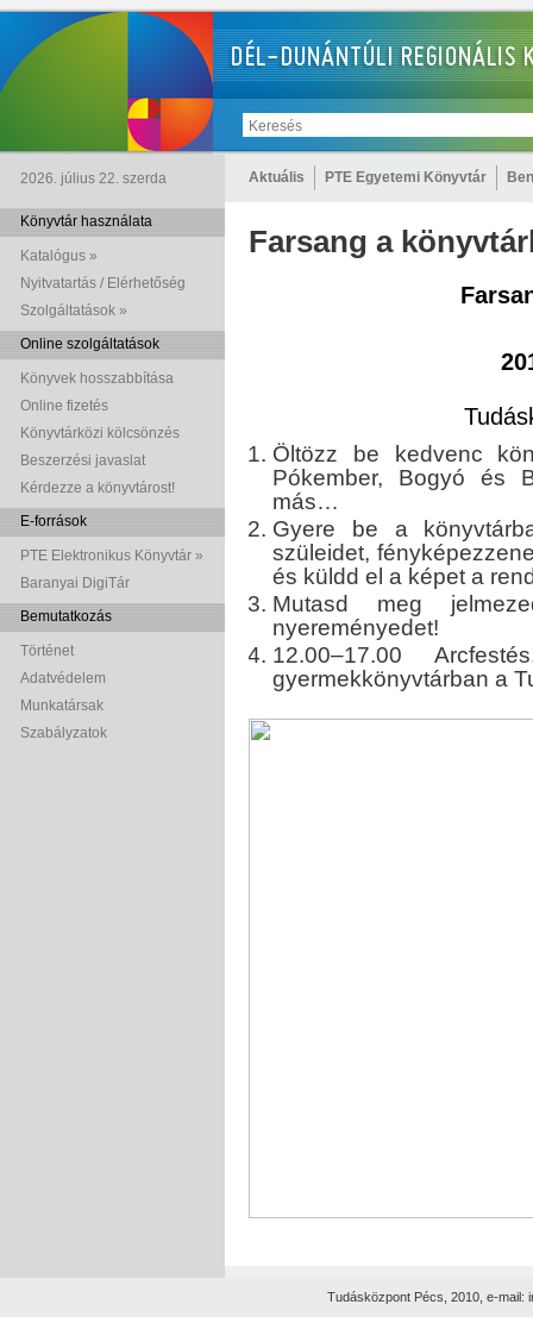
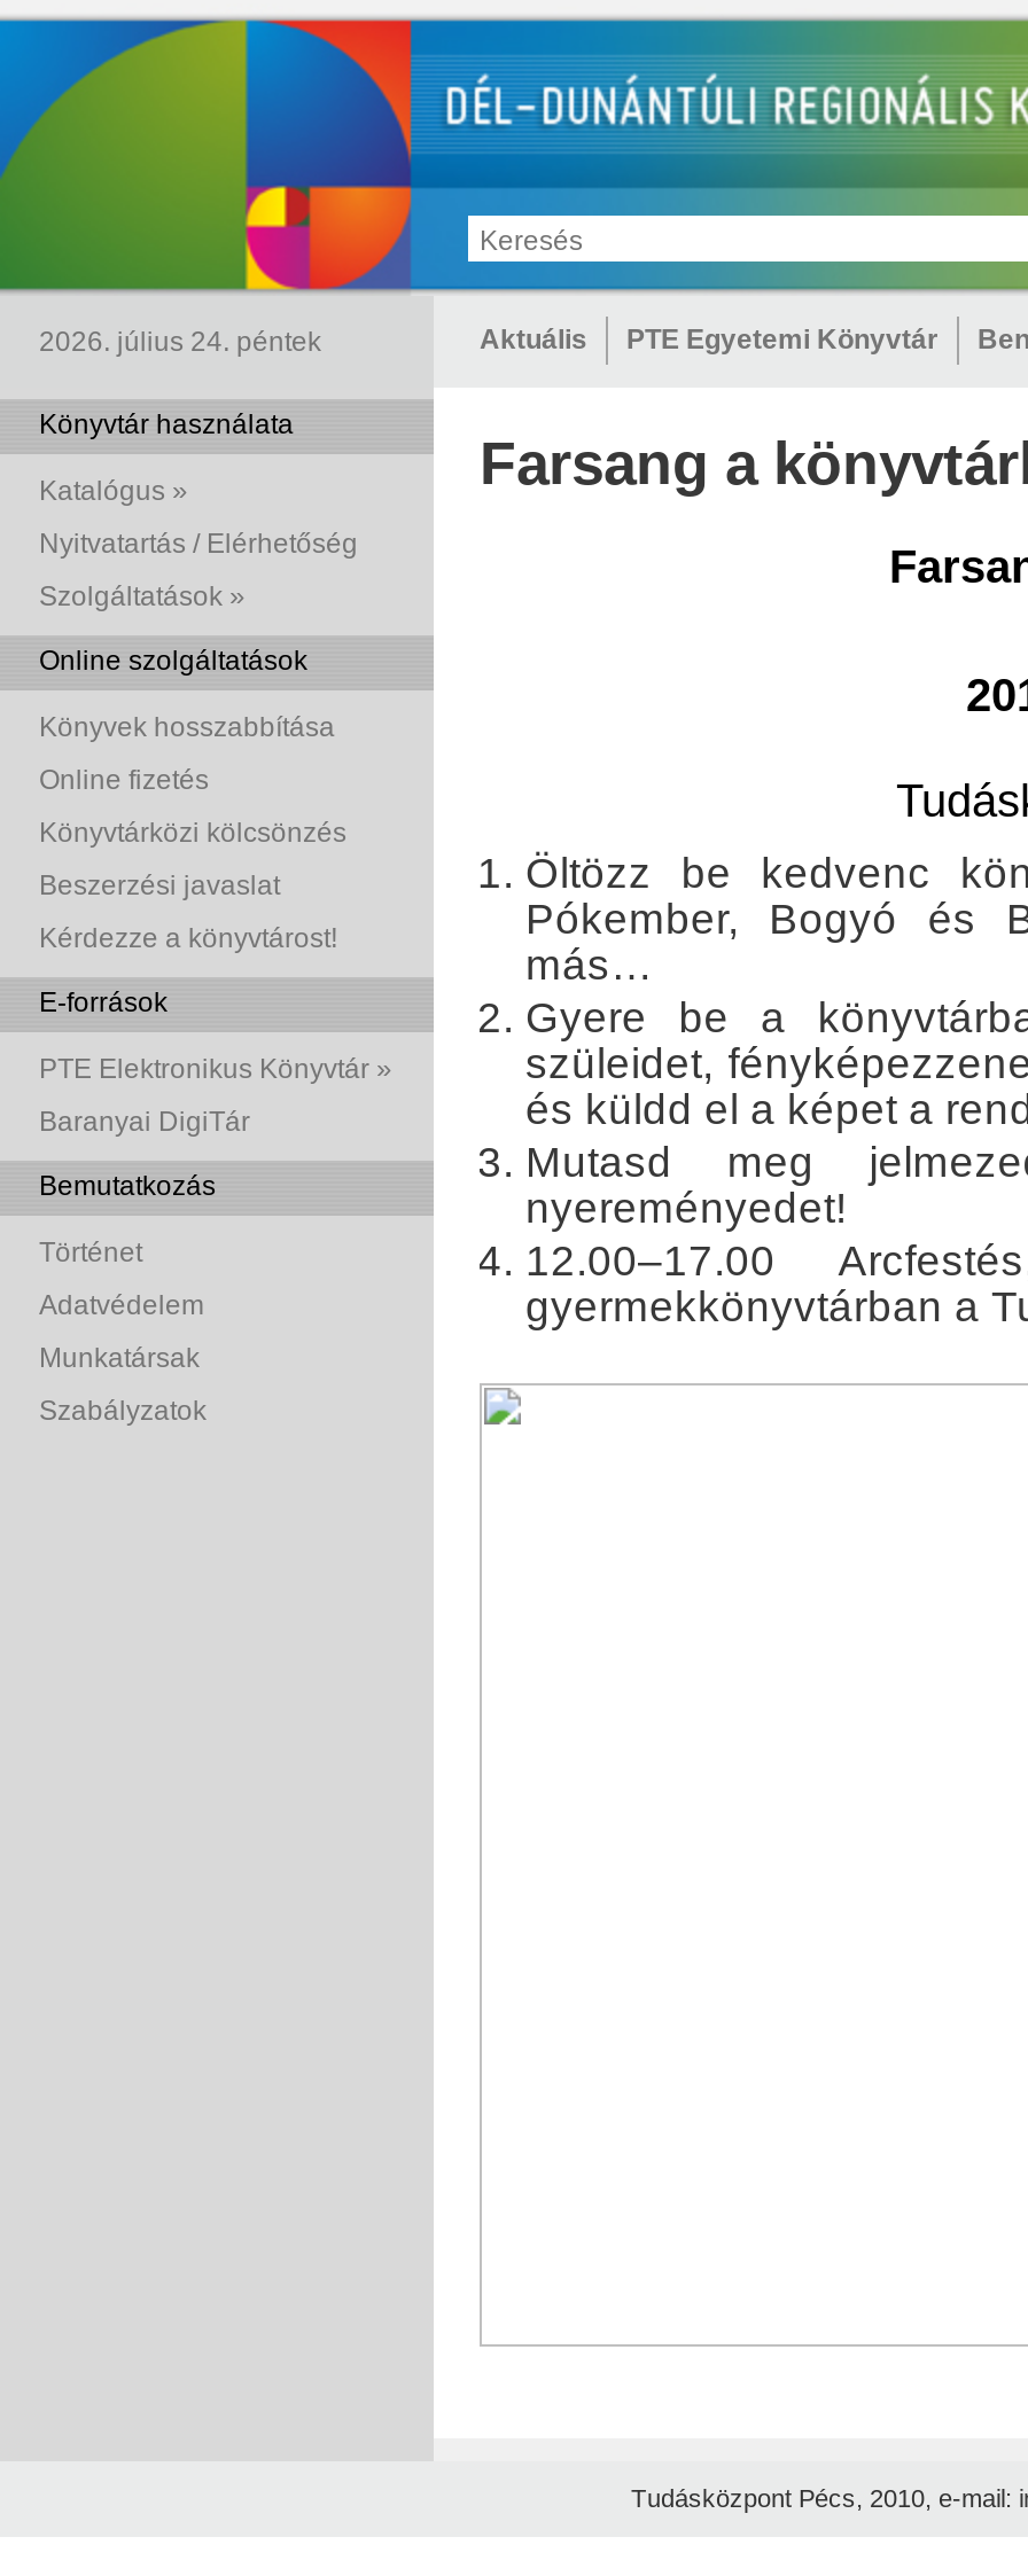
- 2026. július 22. szerda
+ 2026. július 24. péntek
